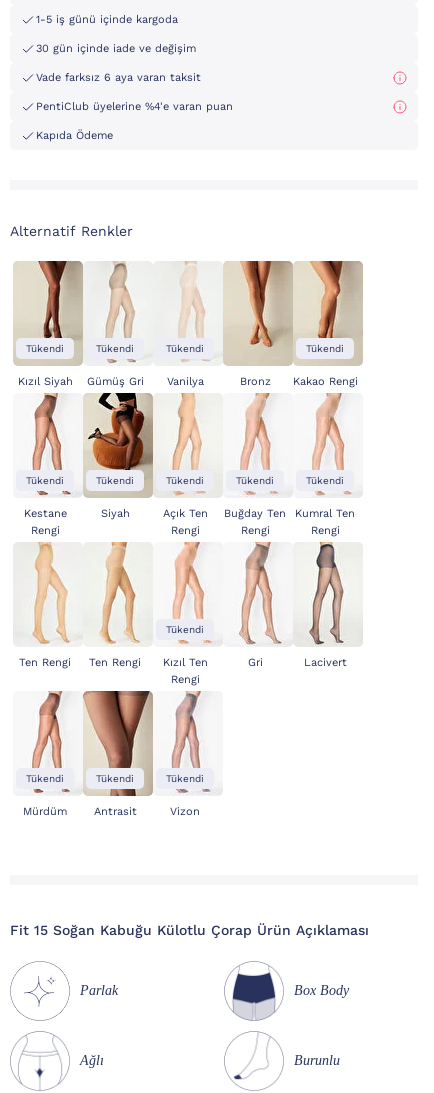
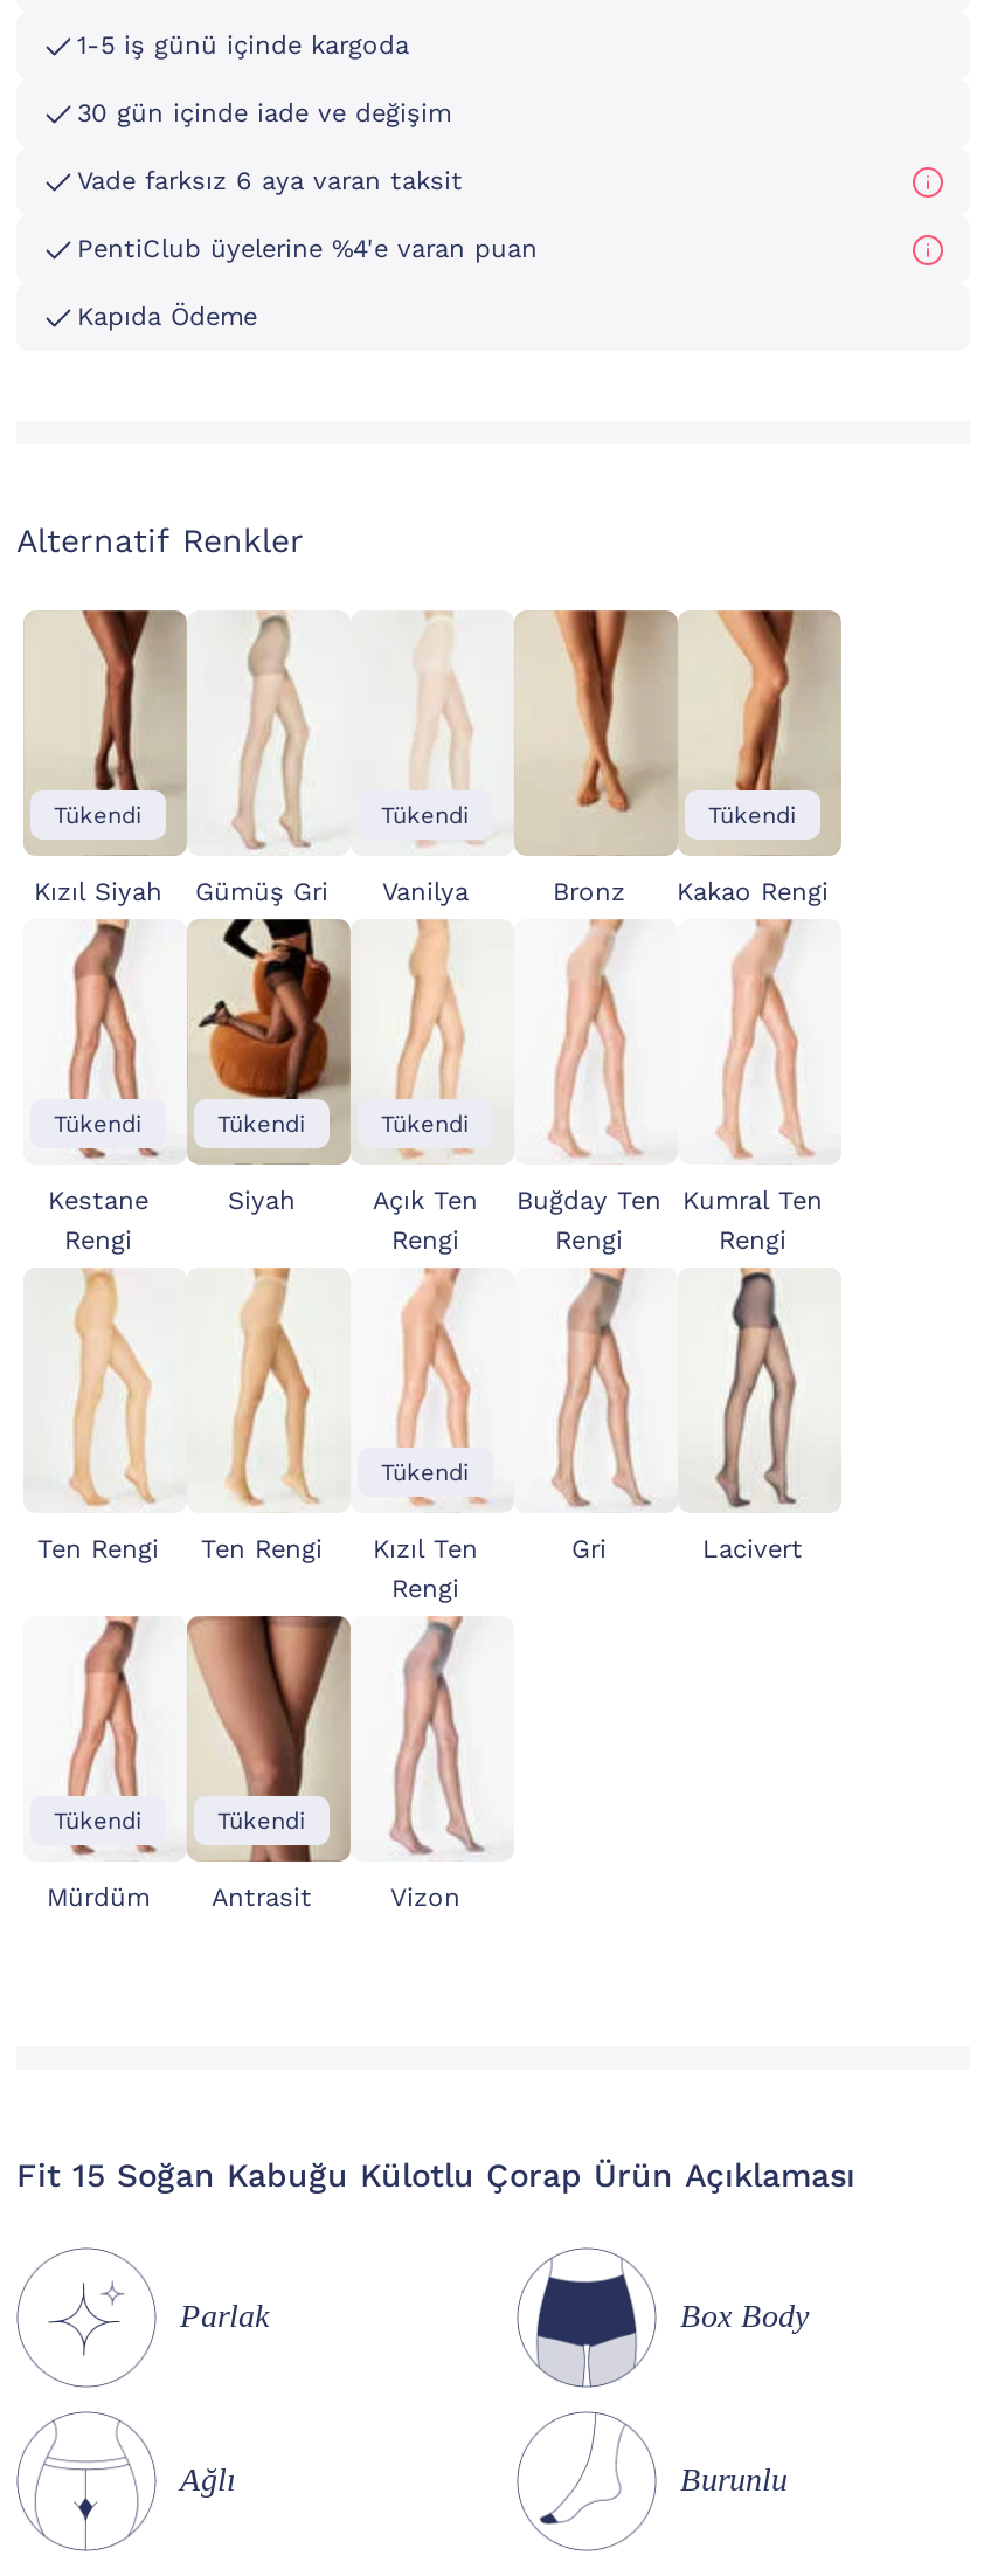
- Tükendi

- Tükendi

- Tükendi

- Tükendi
